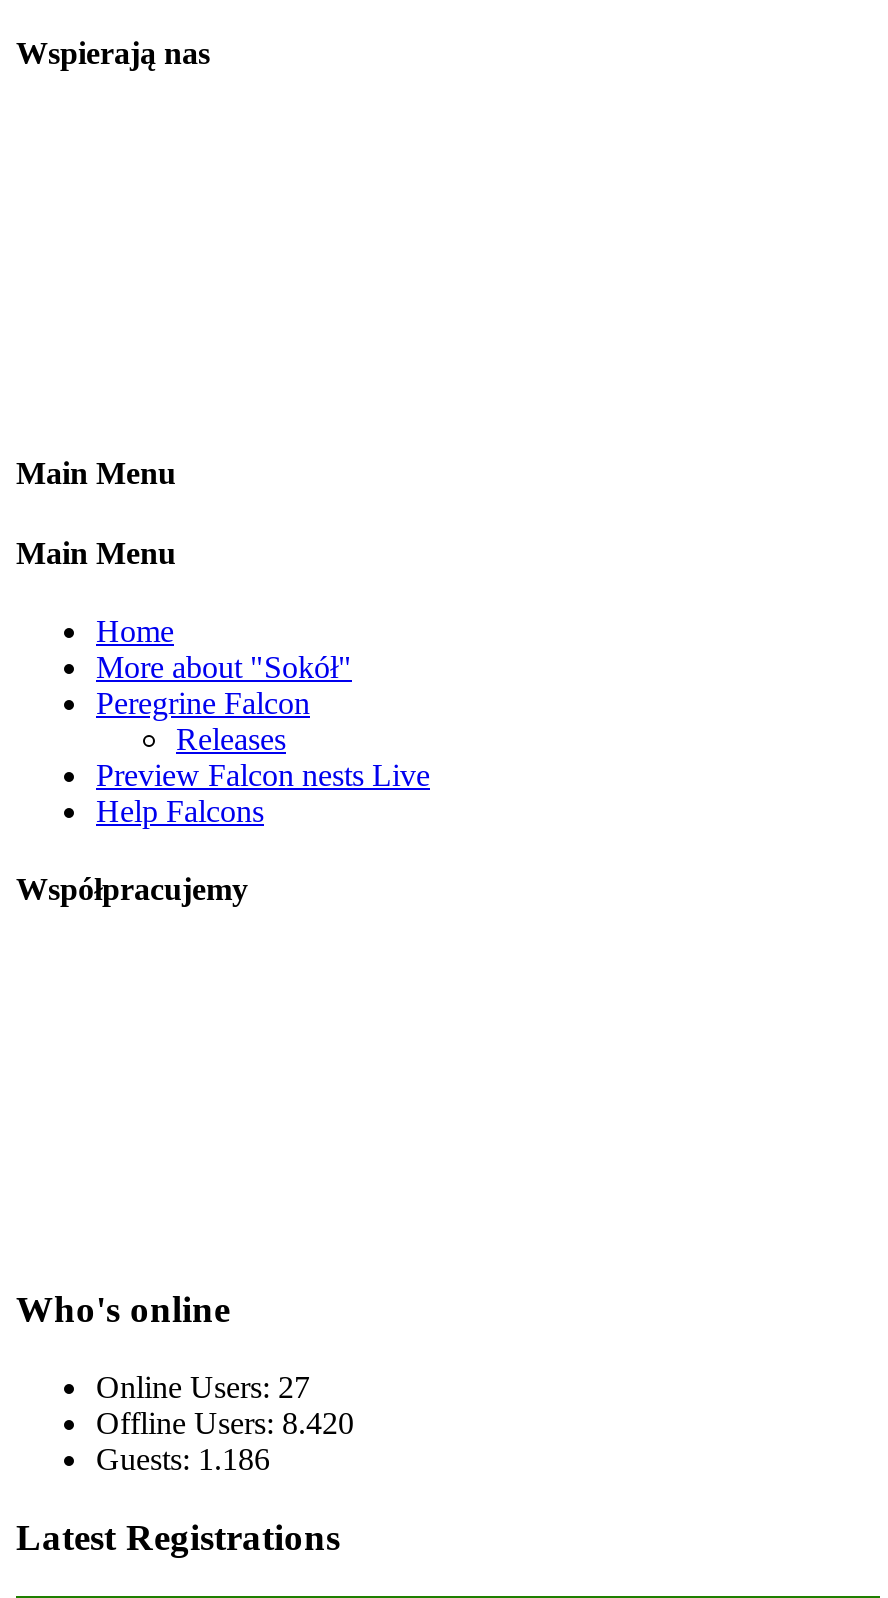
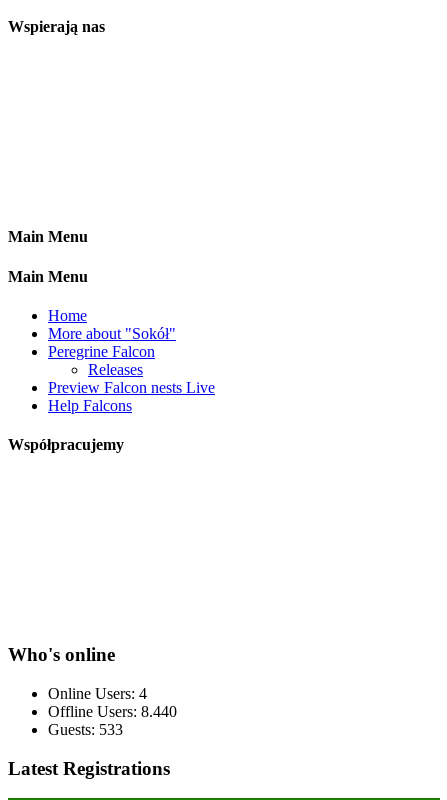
- Online Users: 27
+ Online Users: 4

- Offline Users: 8.420
+ Offline Users: 8.440

- Guests: 1.186
+ Guests: 533
